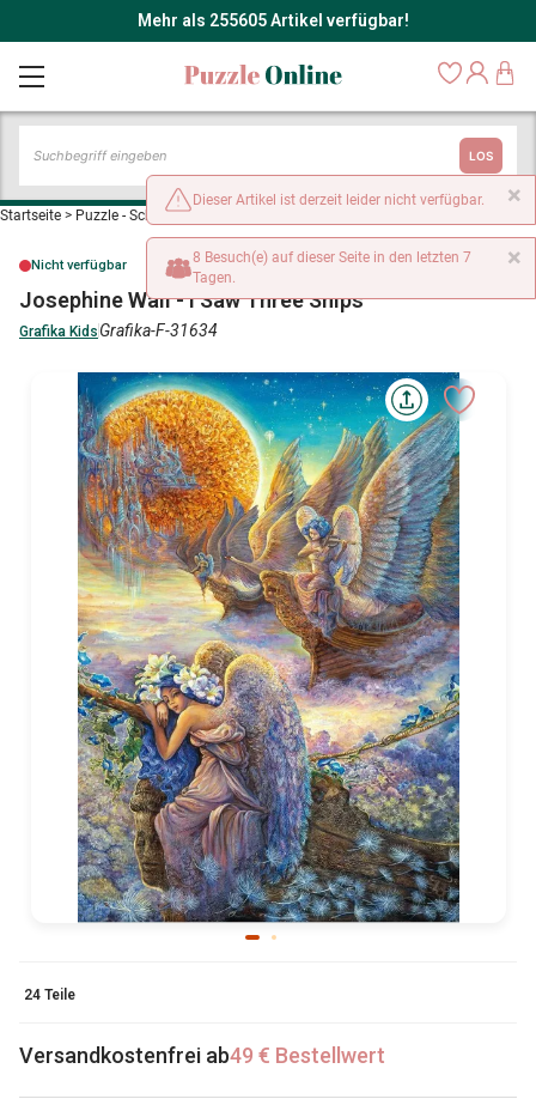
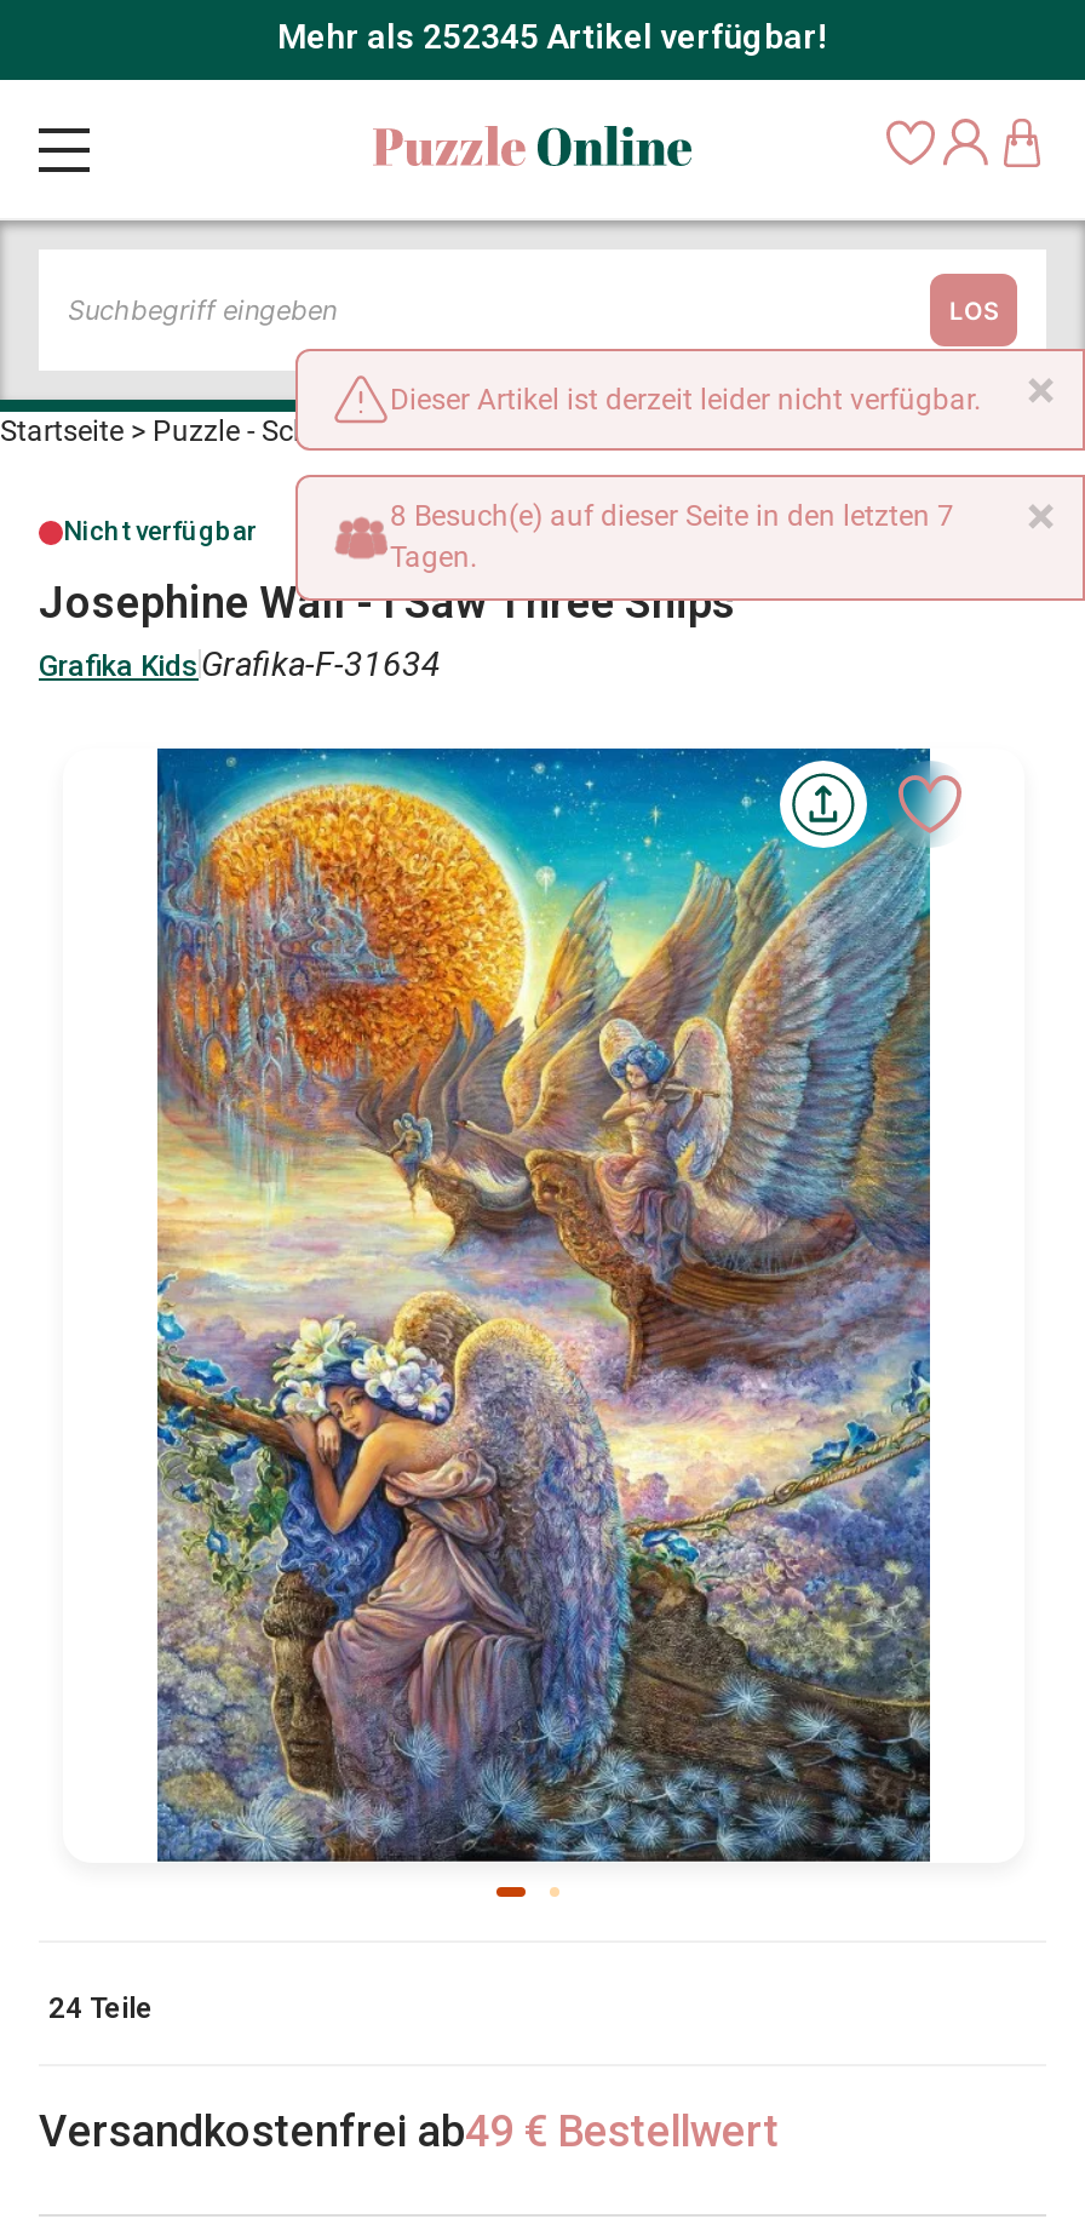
- Mehr als 255605 Artikel verfügbar!
+ Mehr als 252345 Artikel verfügbar!
